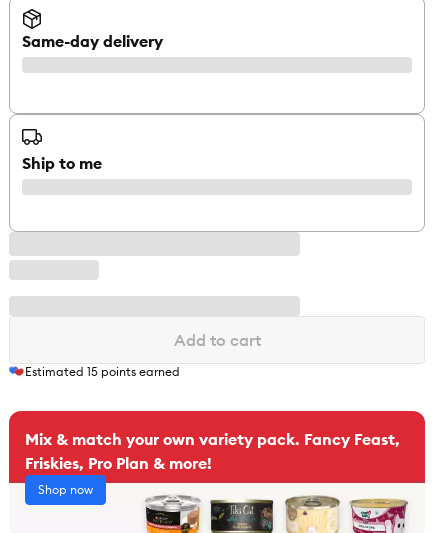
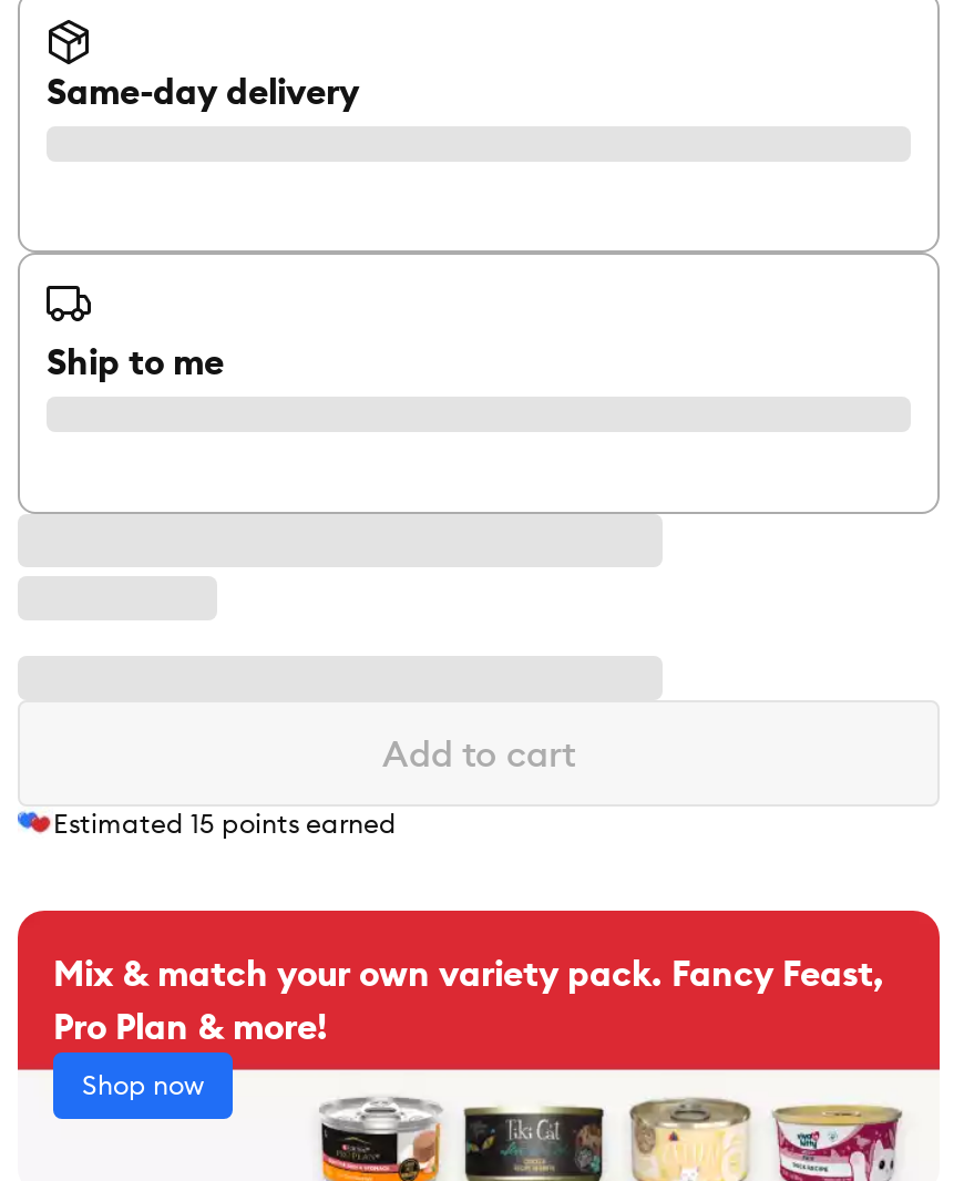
- Friskies, Pro Plan & more!
+ Pro Plan & more!
